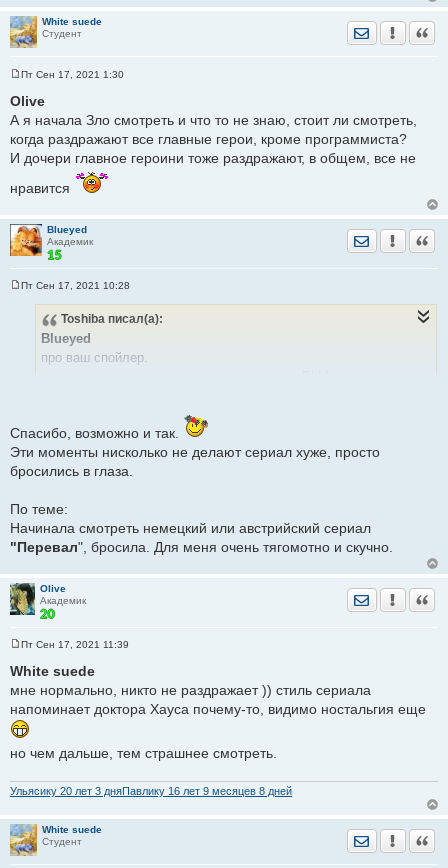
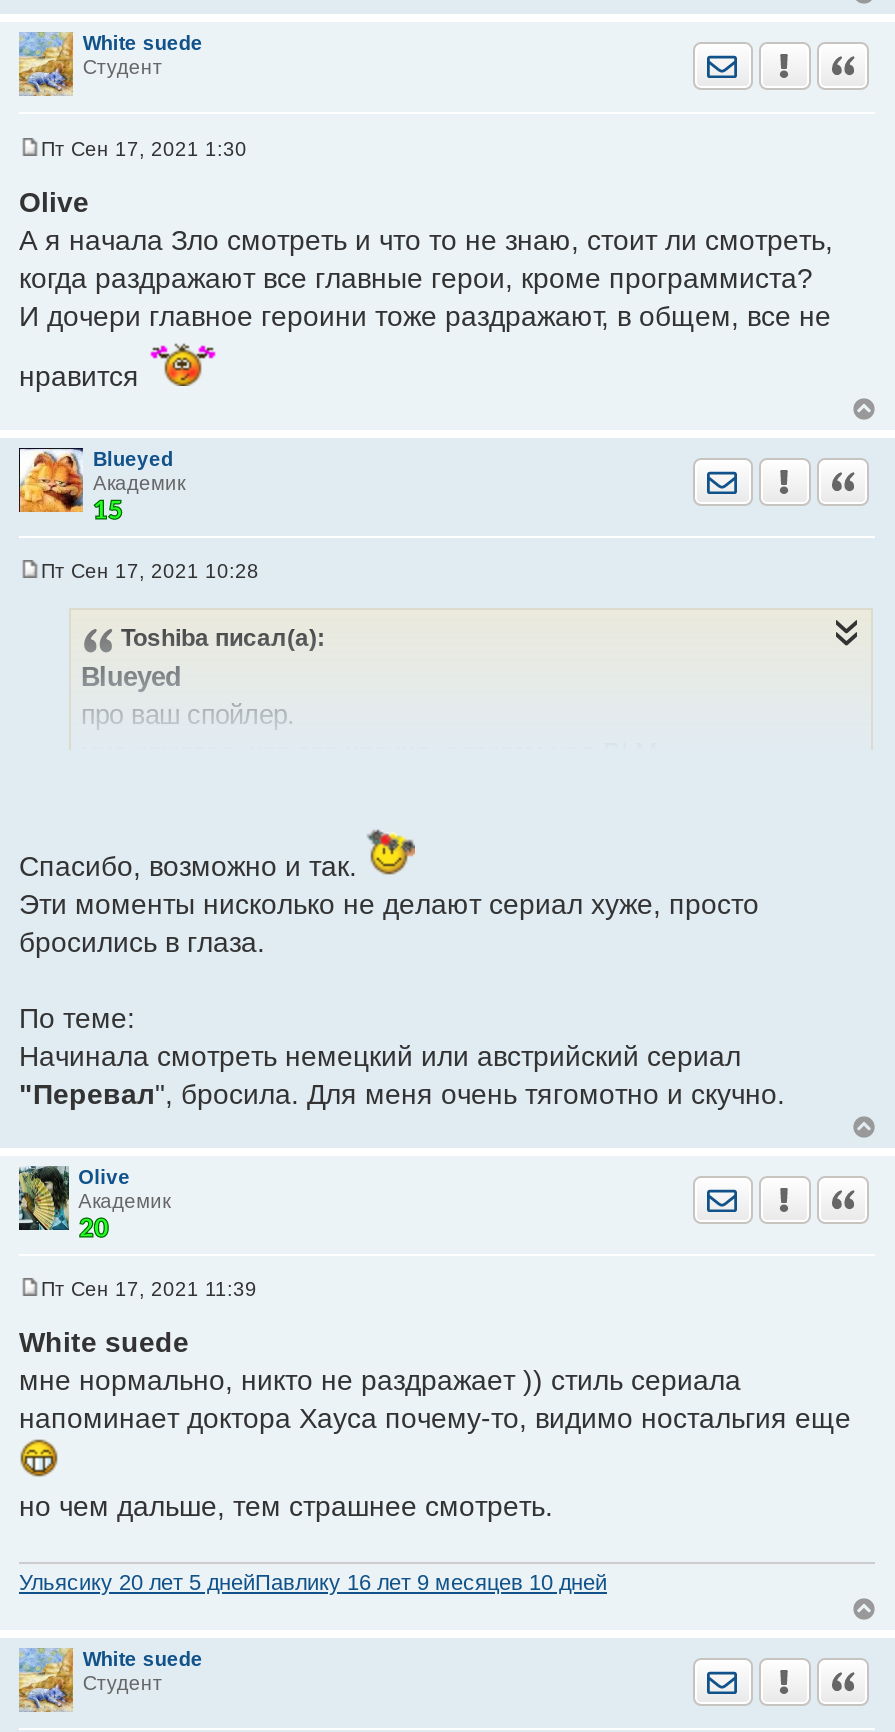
- Ульясику 20 лет 3 дняПавлику 16 лет 9 месяцев 8 дней
+ Ульясику 20 лет 5 днейПавлику 16 лет 9 месяцев 10 дней
